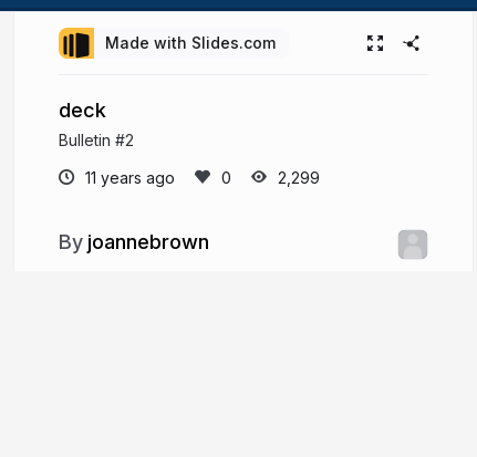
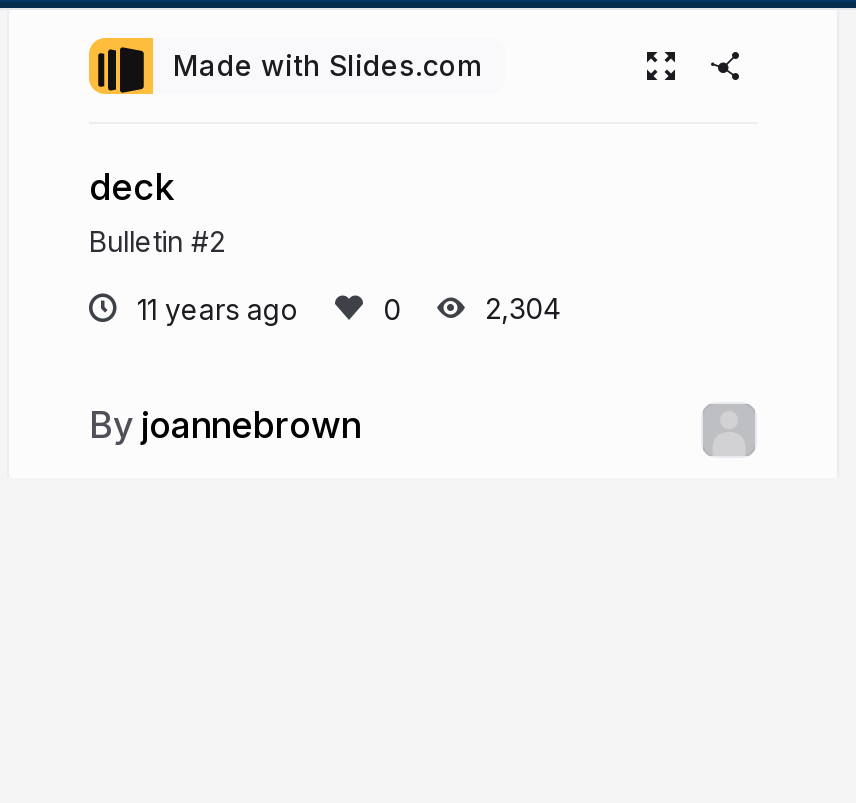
- 2,299
+ 2,304
